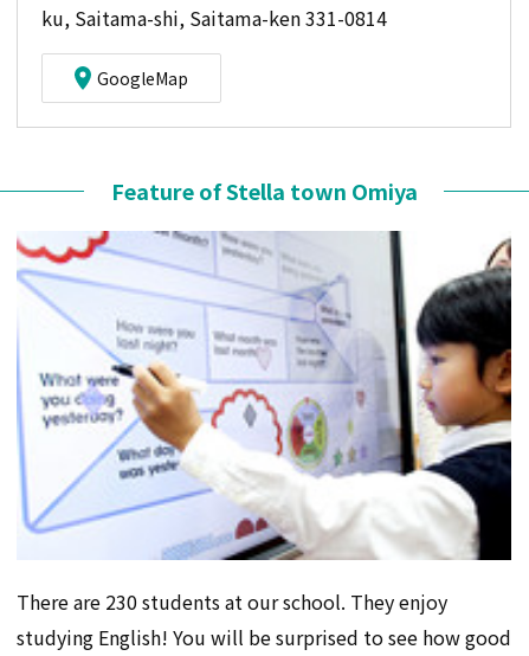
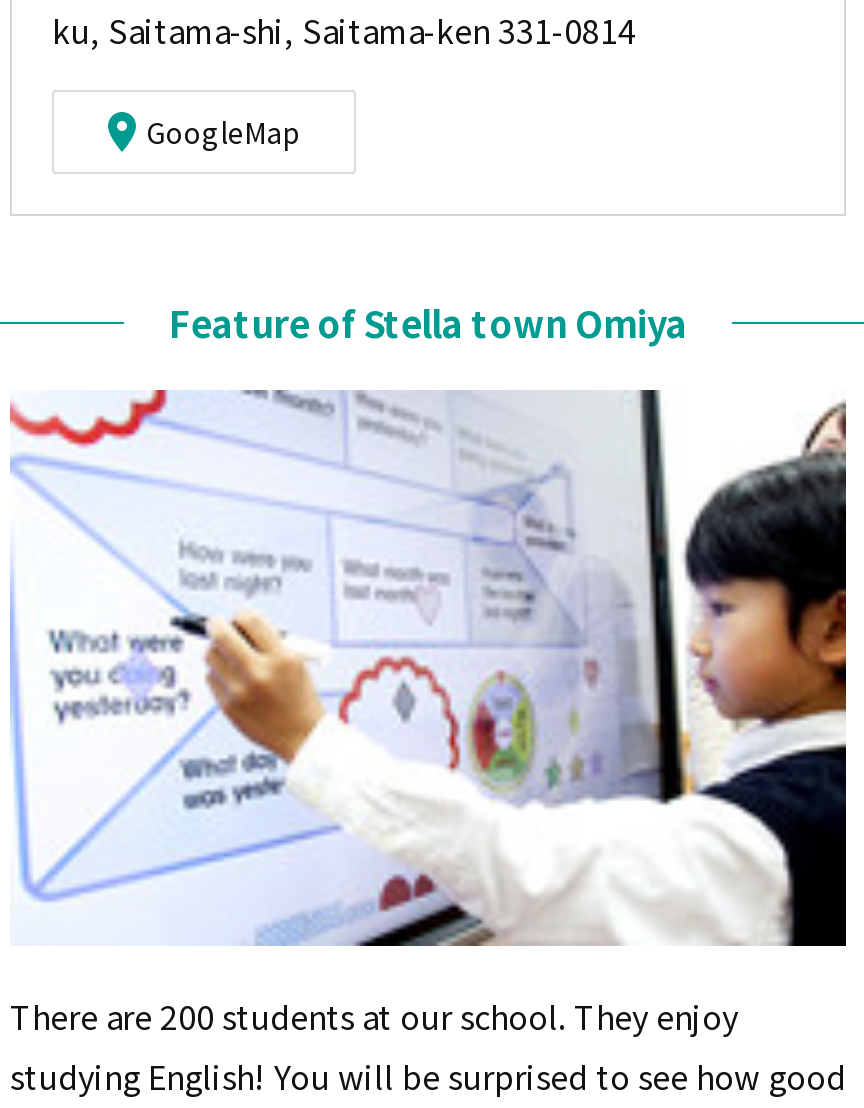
- There are 230 students at our school. They enjoy
+ There are 200 students at our school. They enjoy
